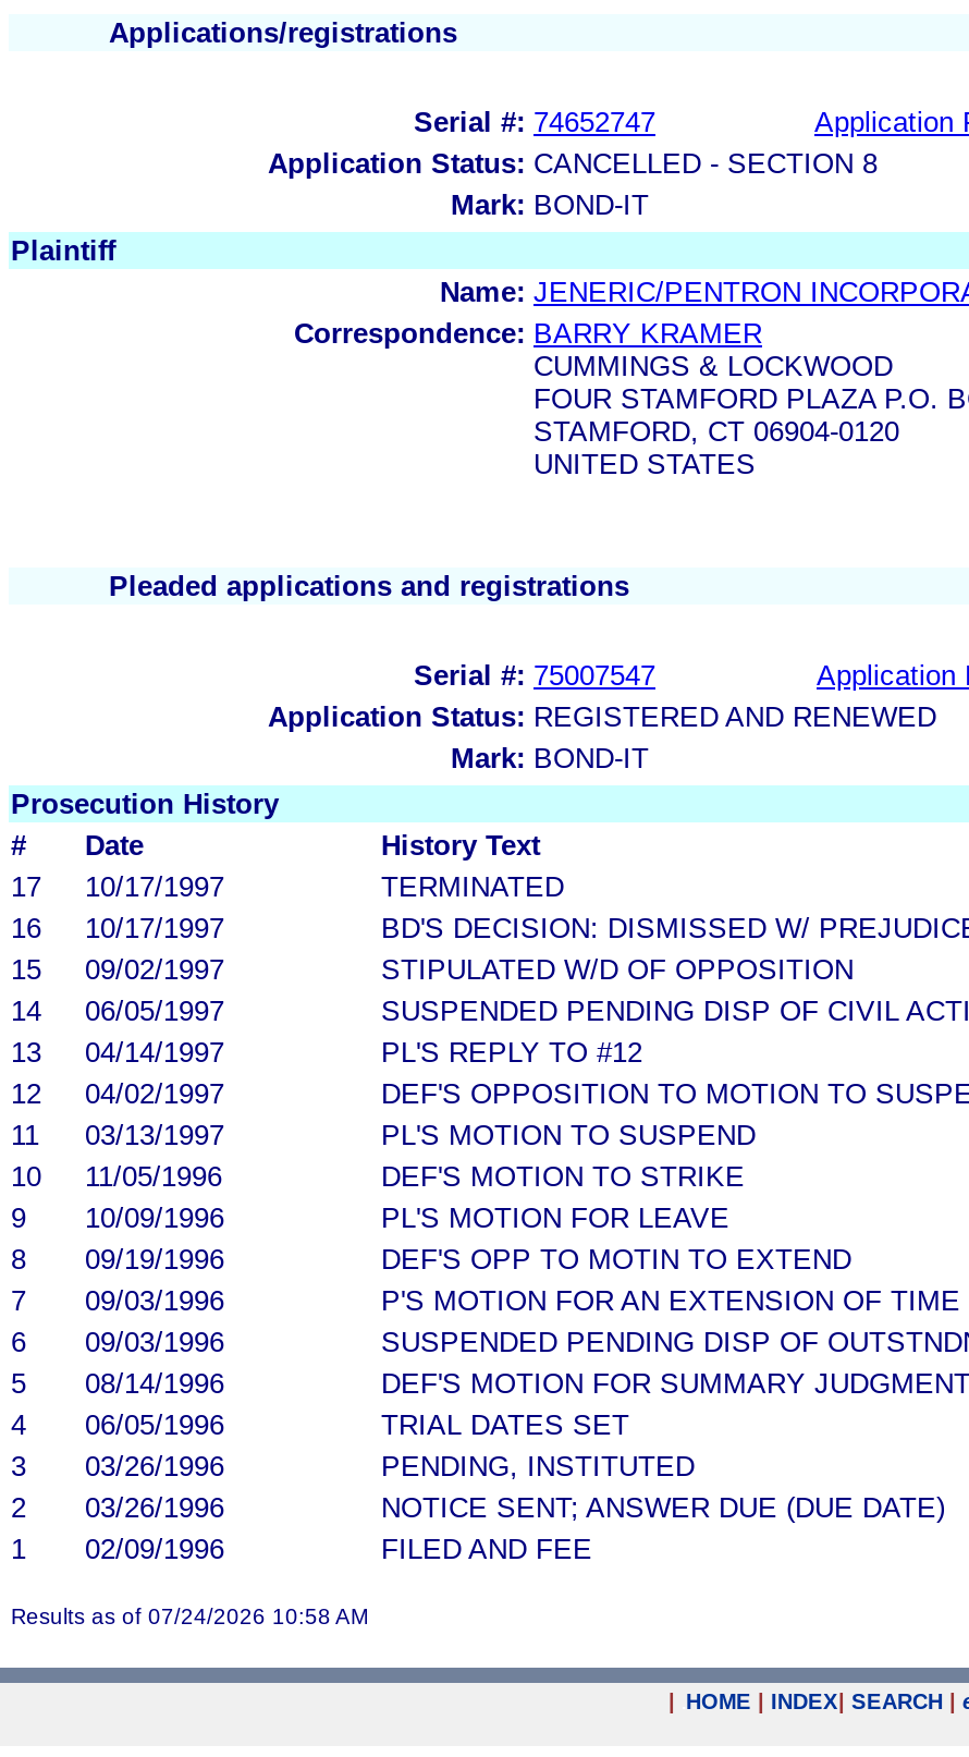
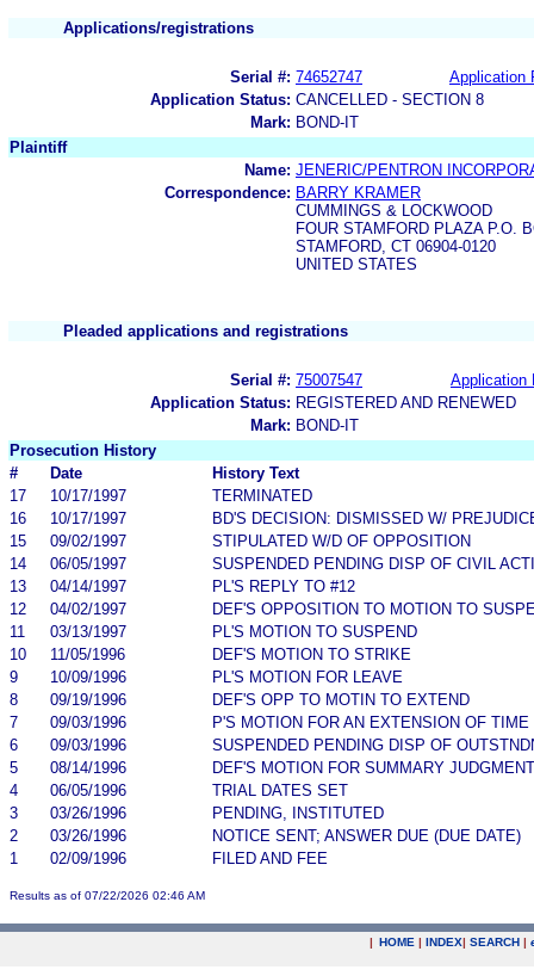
- Results as of 07/24/2026 10:58 AM
+ Results as of 07/22/2026 02:46 AM
